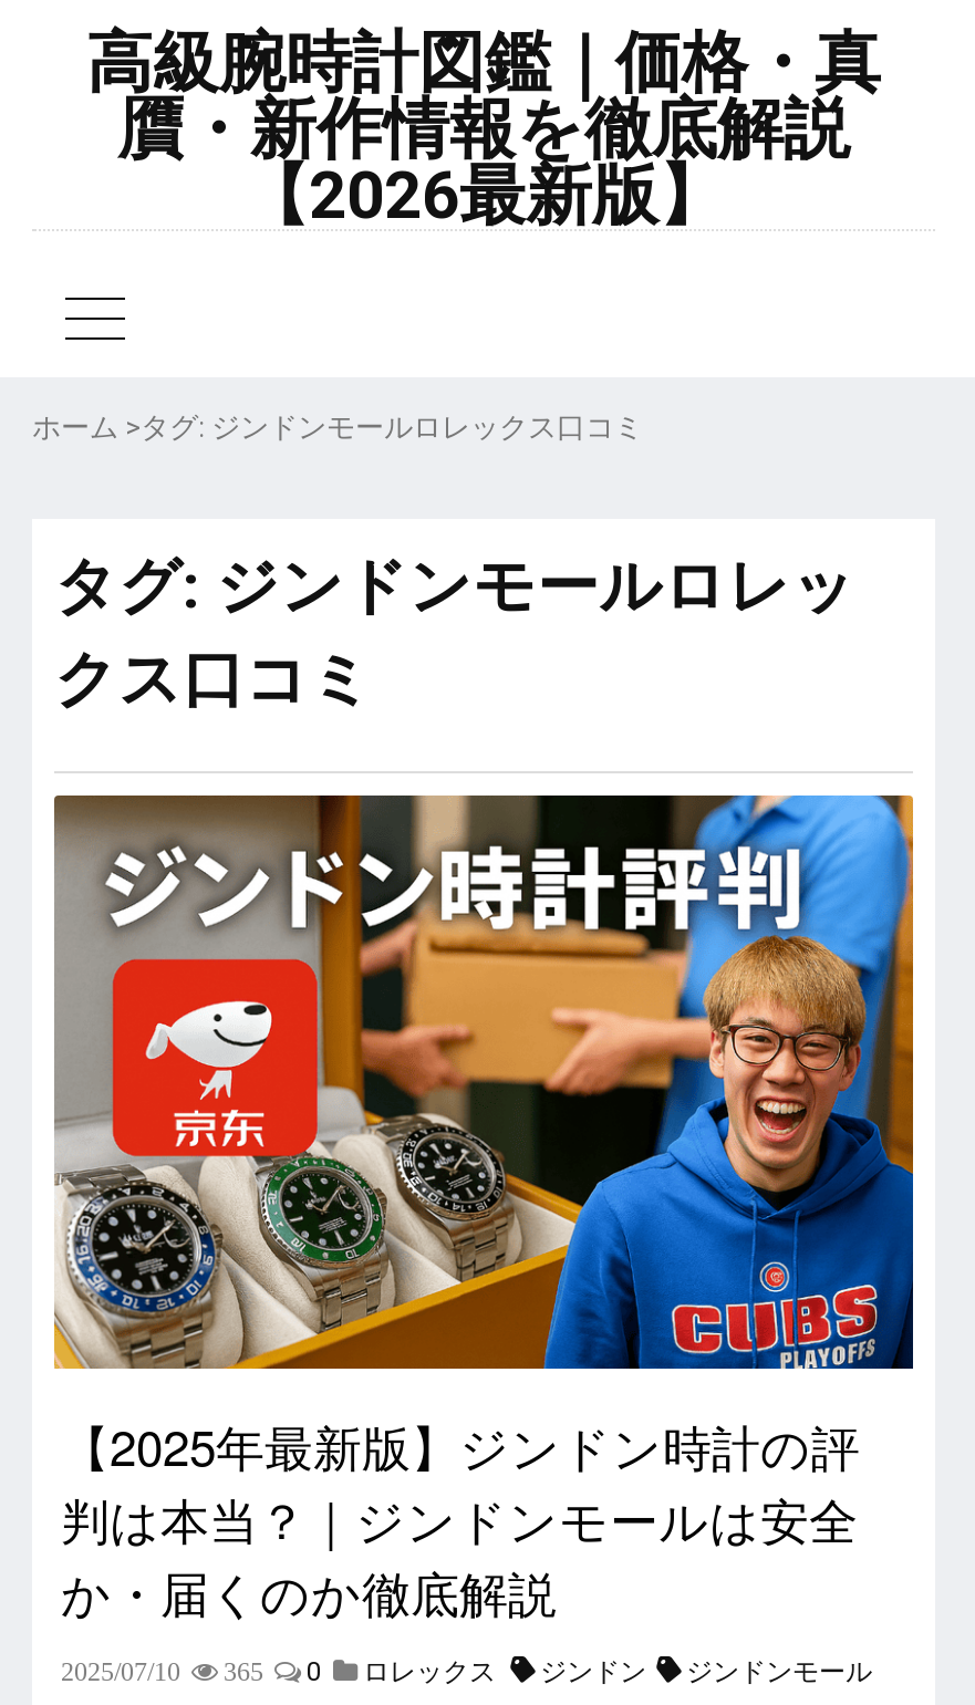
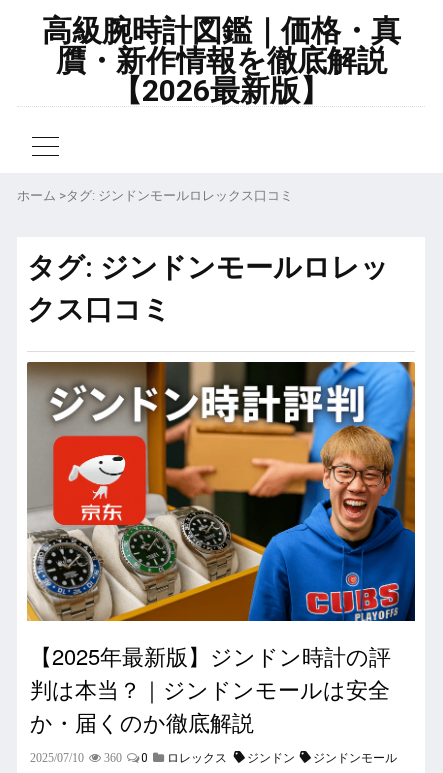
- 2025/07/10 365 0 ロレックス ジンドン ジンドンモール
+ 2025/07/10 360 0 ロレックス ジンドン ジンドンモール
